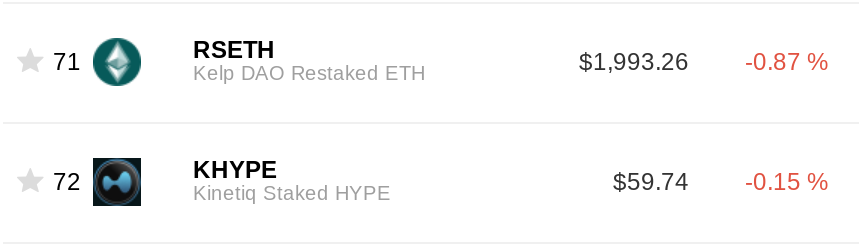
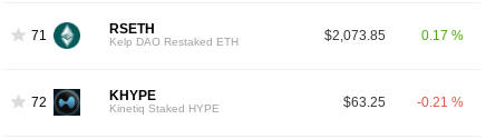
- $1,993.26
+ $2,073.85

- -0.87 %
+ 0.17 %

- $59.74
+ $63.25

- -0.15 %
+ -0.21 %
